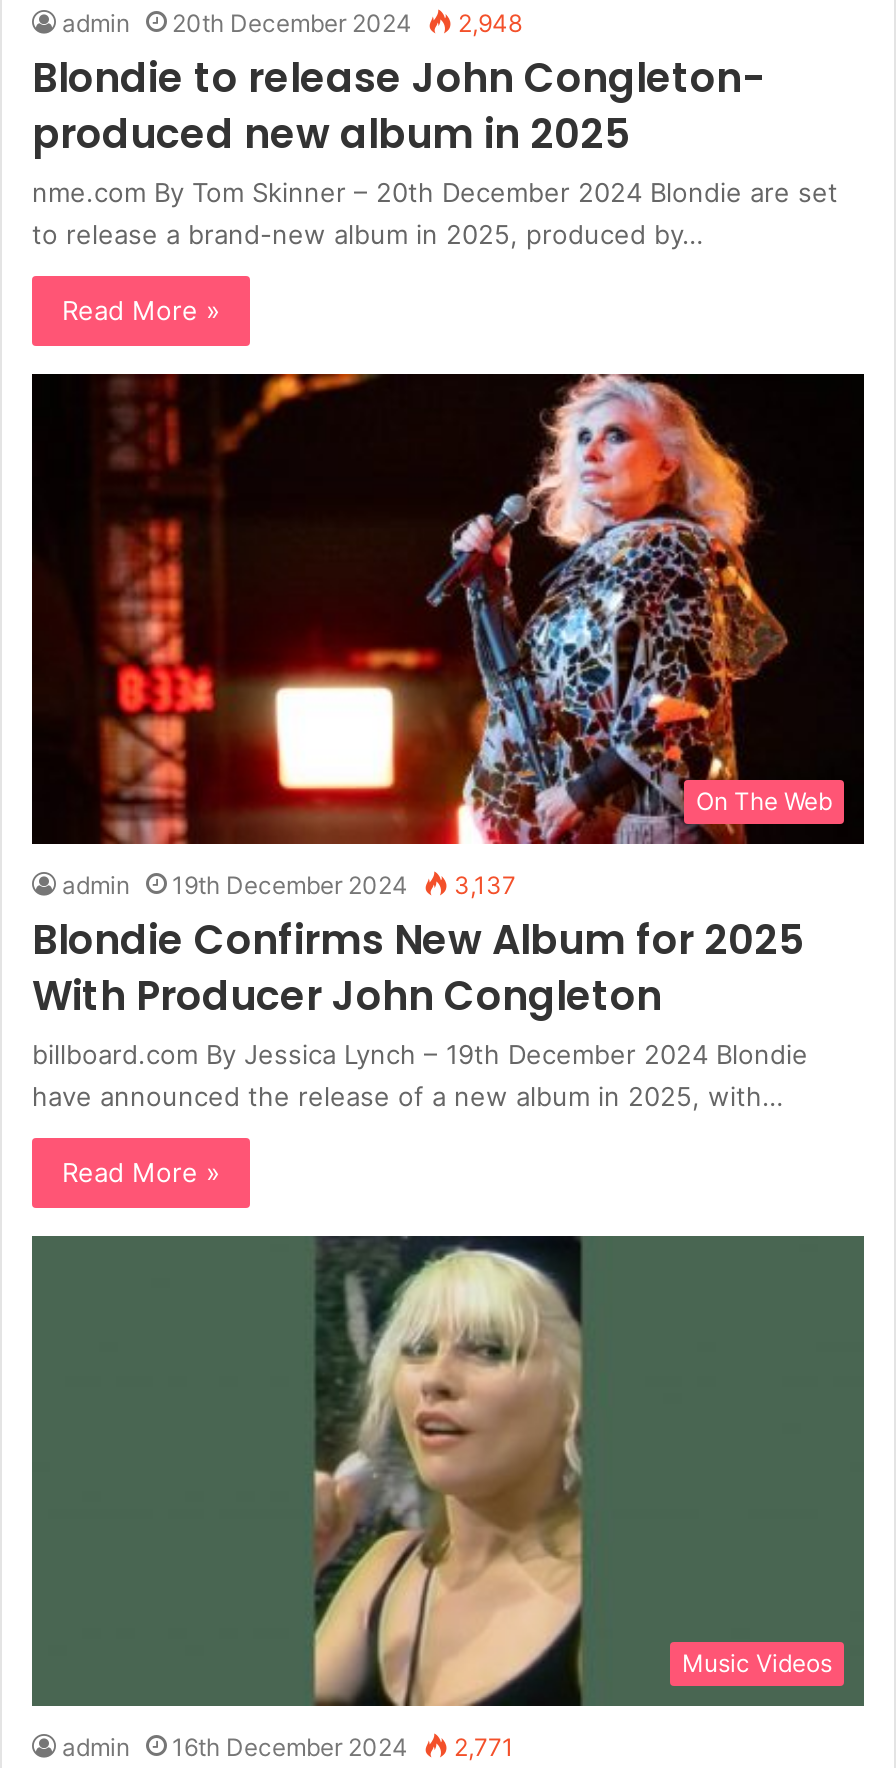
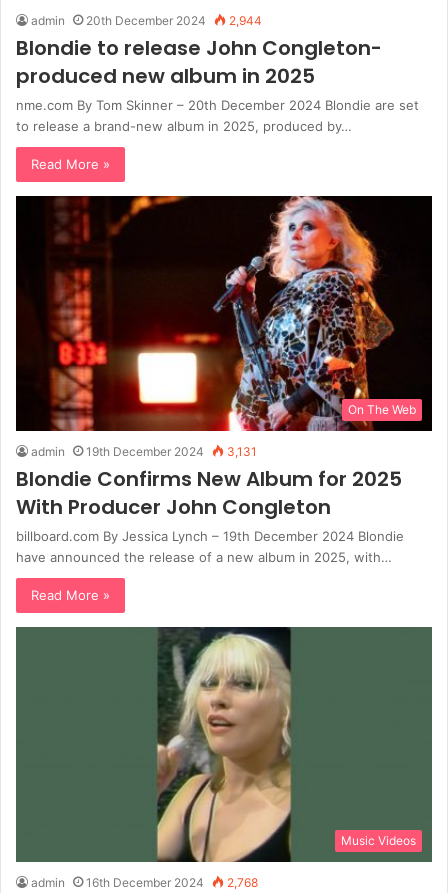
- admin 20th December 2024 2,948
+ admin 20th December 2024 2,944

- admin 19th December 2024 3,137
+ admin 19th December 2024 3,131

- admin 16th December 2024 2,771
+ admin 16th December 2024 2,768
